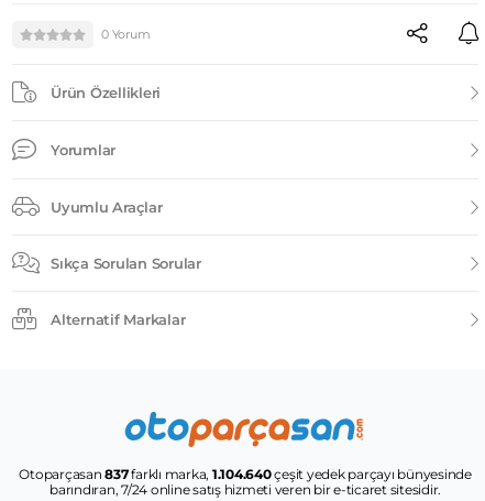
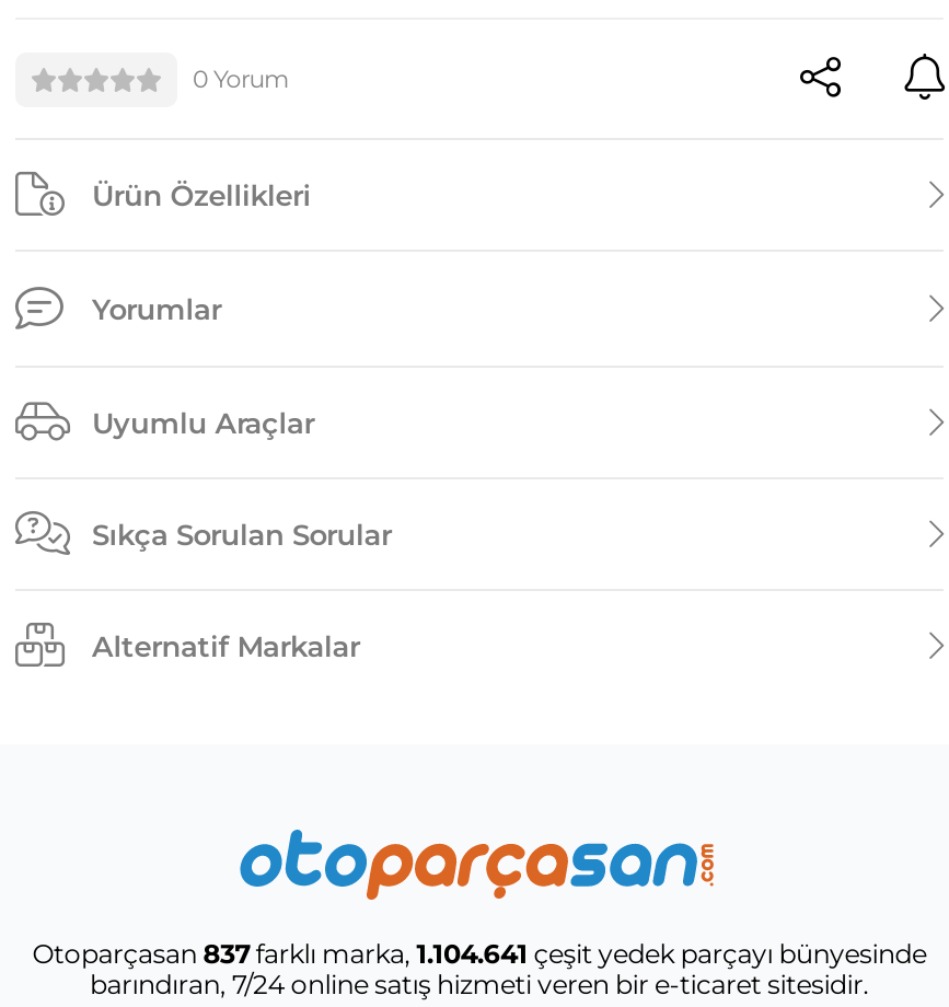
- Otoparçasan 837farklı marka, 1.104.640 çeşit yedek parçayı bünyesinde
+ Otoparçasan 837farklı marka, 1.104.641 çeşit yedek parçayı bünyesinde
